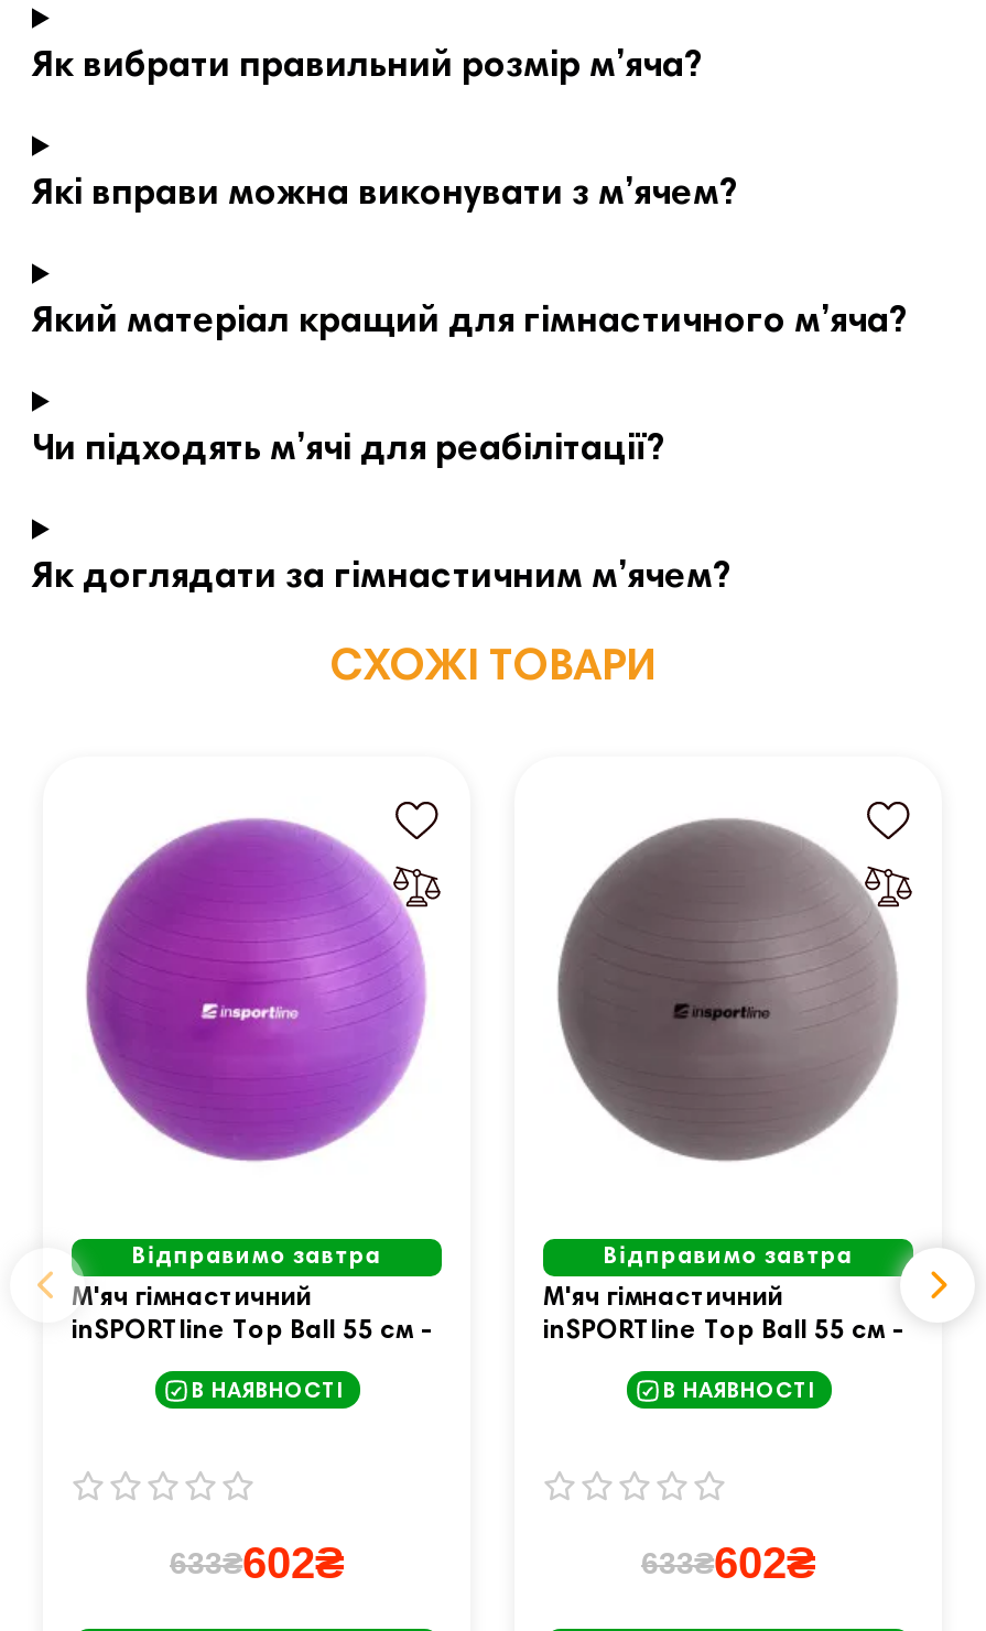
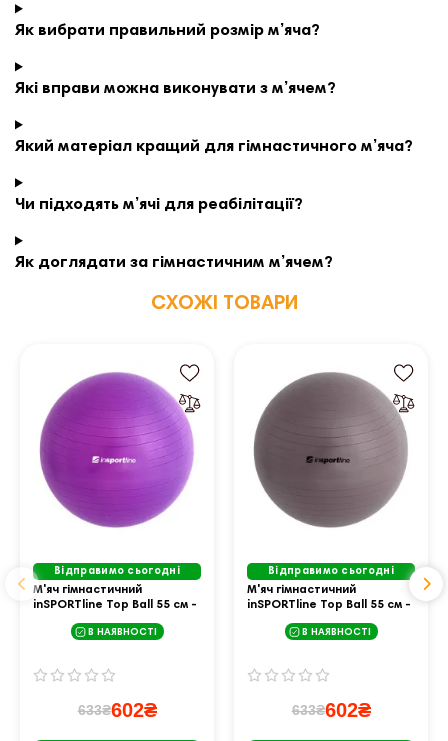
- Відправимо завтра
+ Відправимо сьогодні

- Відправимо завтра
+ Відправимо сьогодні
